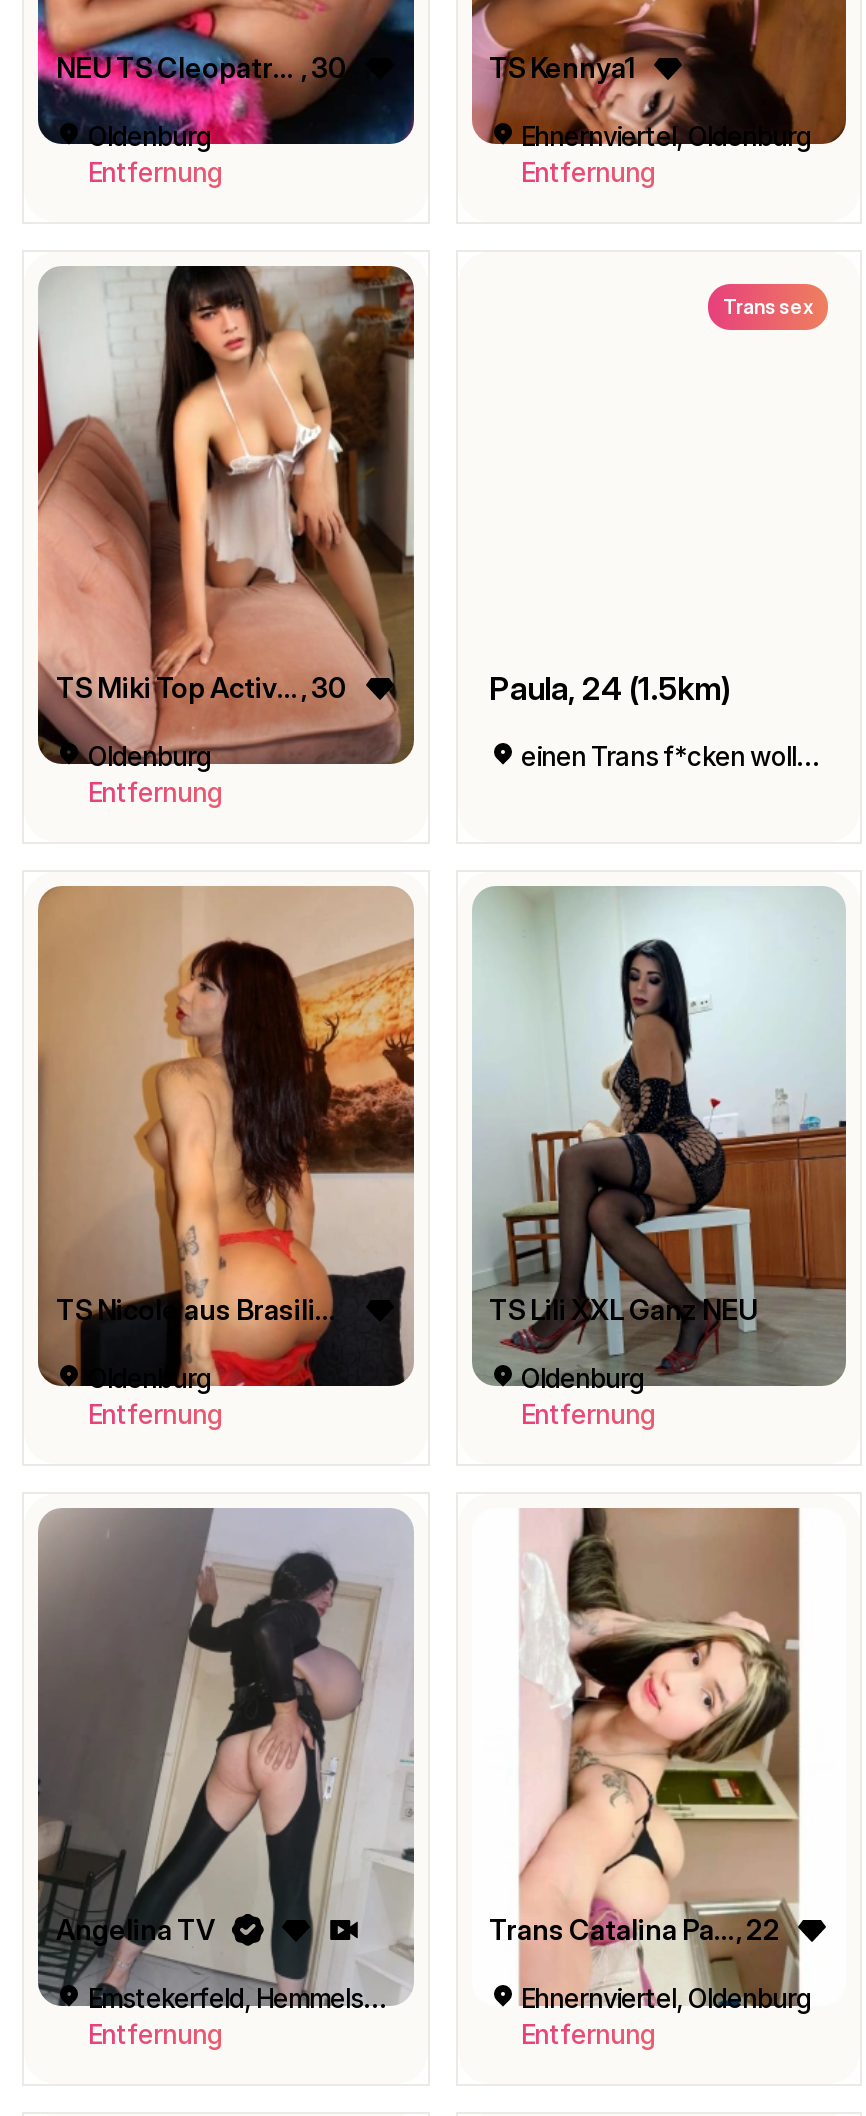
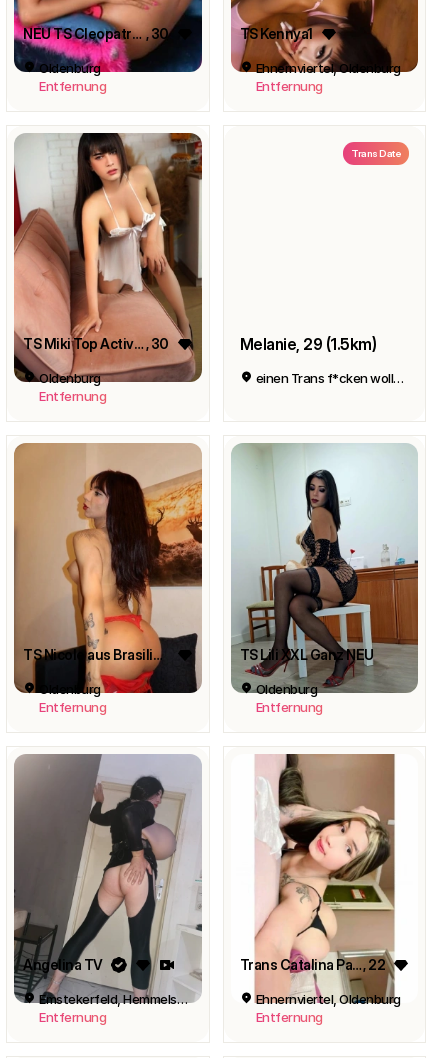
- Trans sex
+ Trans Date

- Paula, 24 (1.5km)
+ Melanie, 29 (1.5km)
